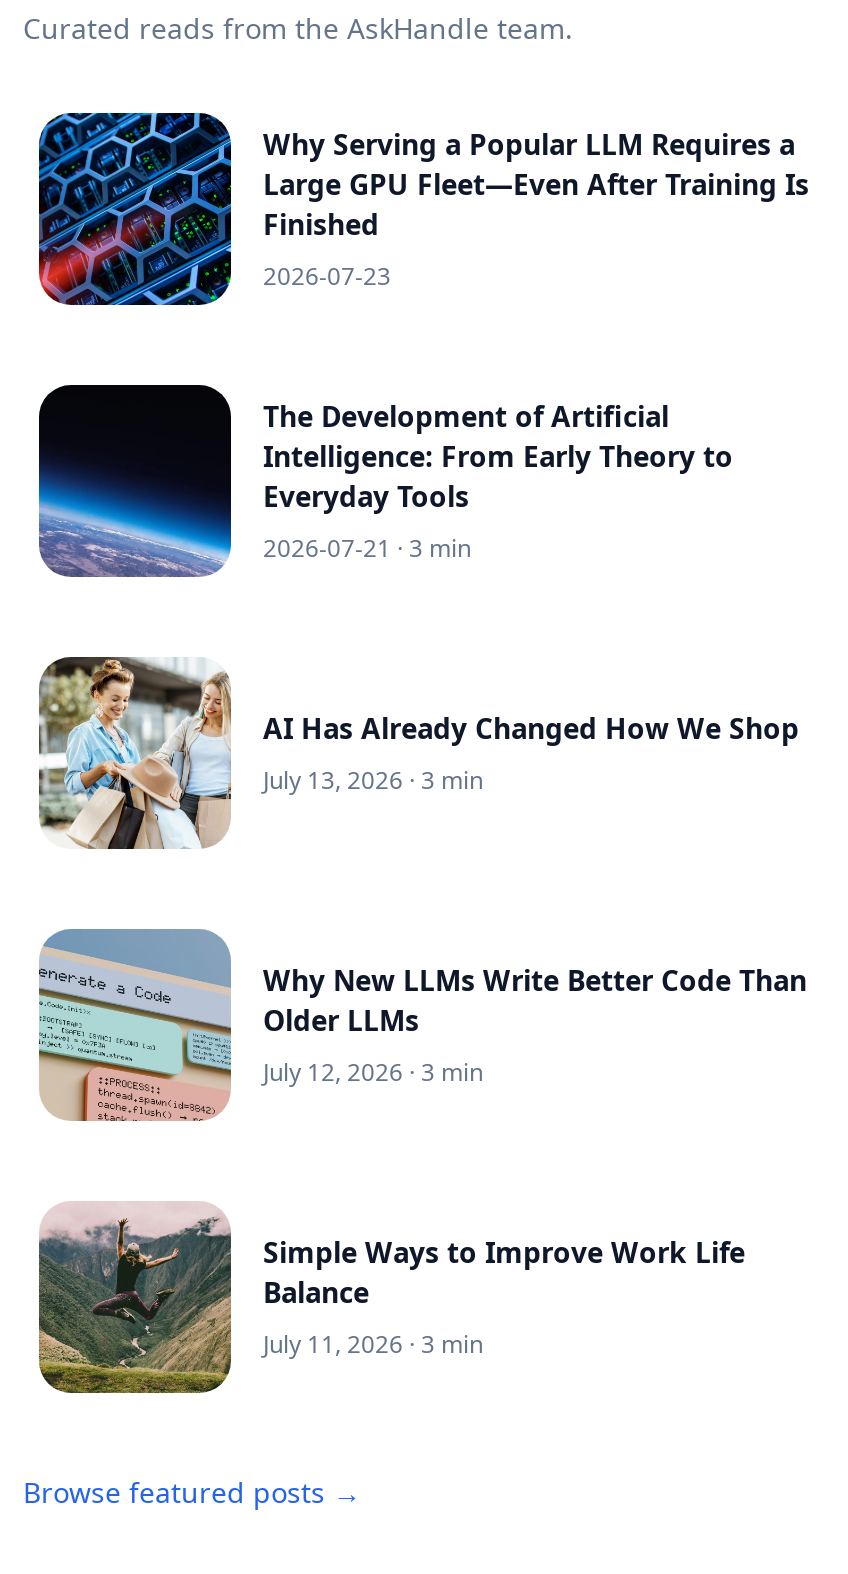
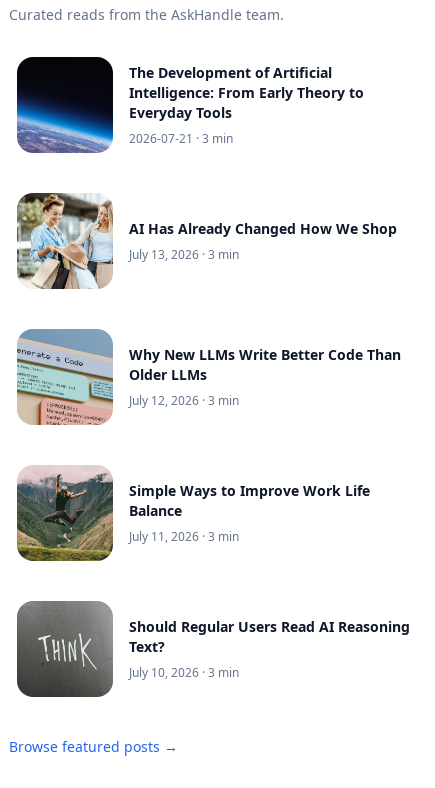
- [image]
- Why Serving a Popular LLM Requires a
- Large GPU Fleet—Even After Training Is
- Finished
- 2026-07-23

moved up: [image] | The Development of Artificial | Intelligence: From Early Theory to | ... | Balance | July 11, 2026 · 3 min

+ [image]
+ Should Regular Users Read AI Reasoning
+ Text?
+ July 10, 2026 · 3 min
